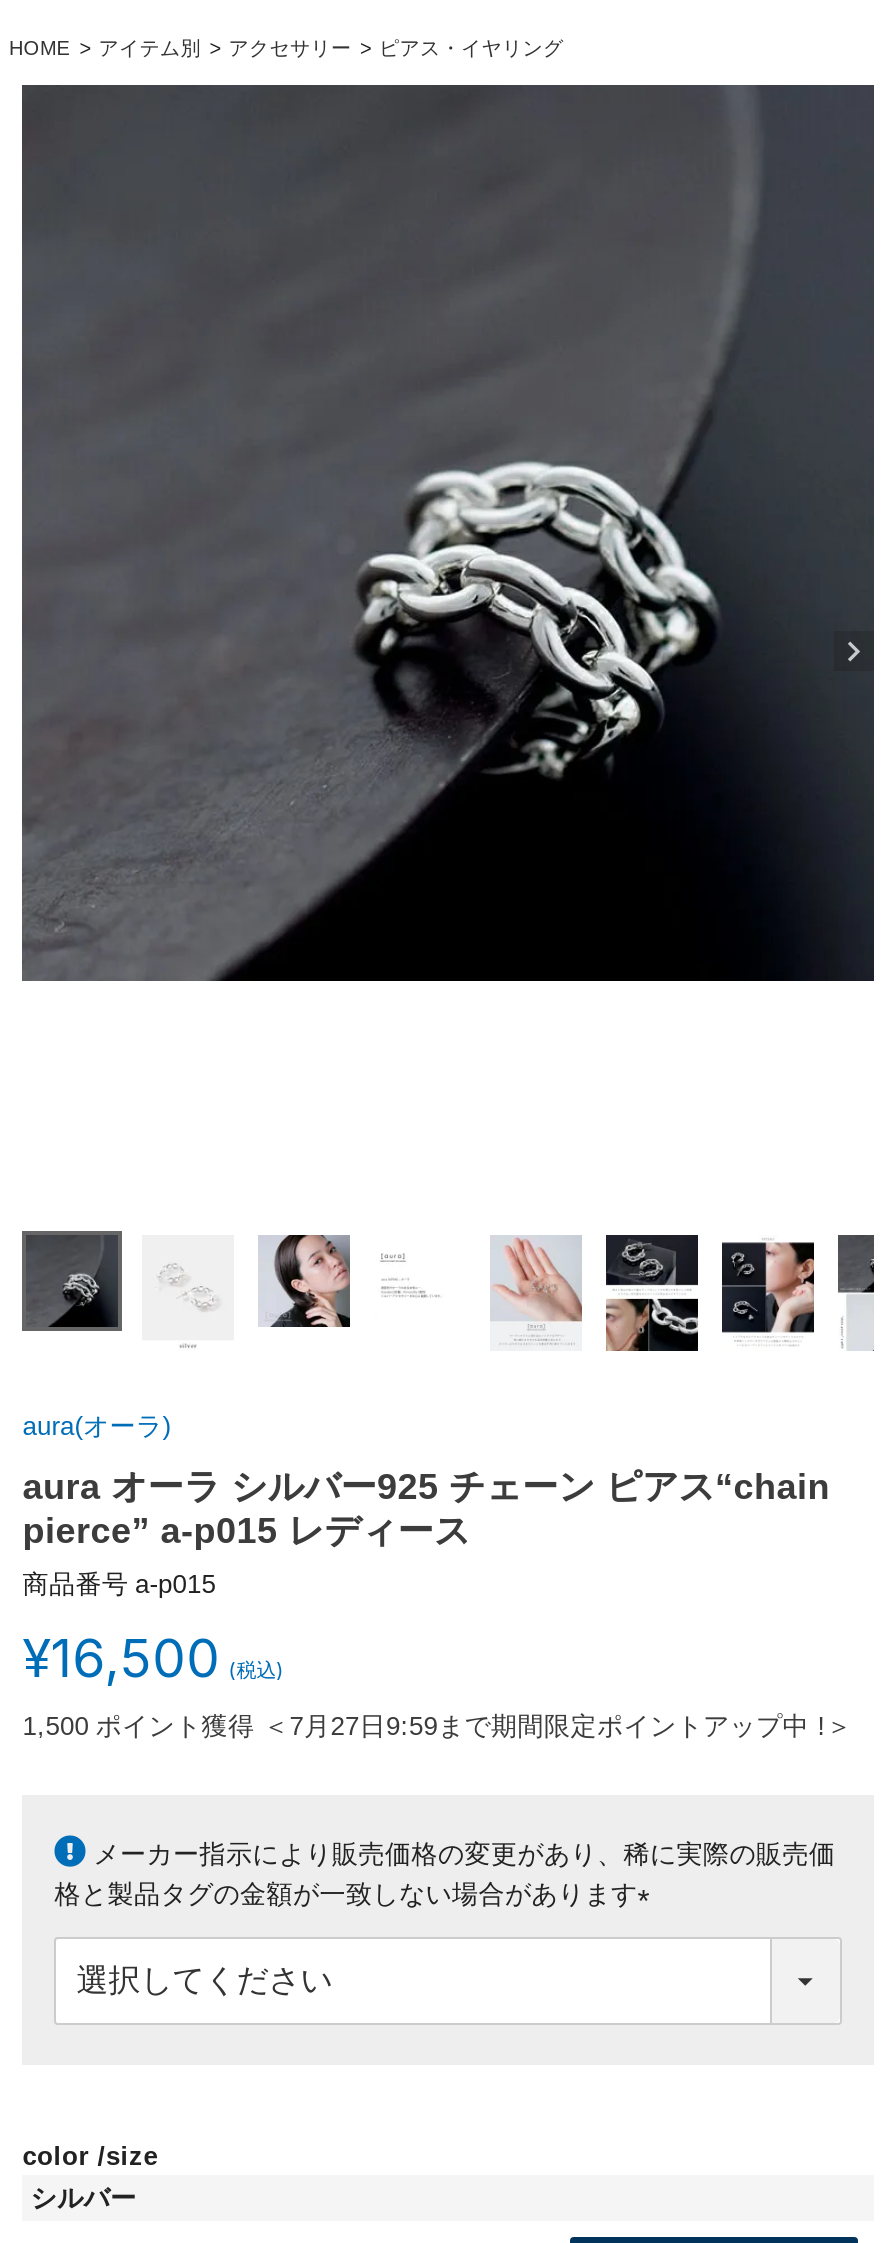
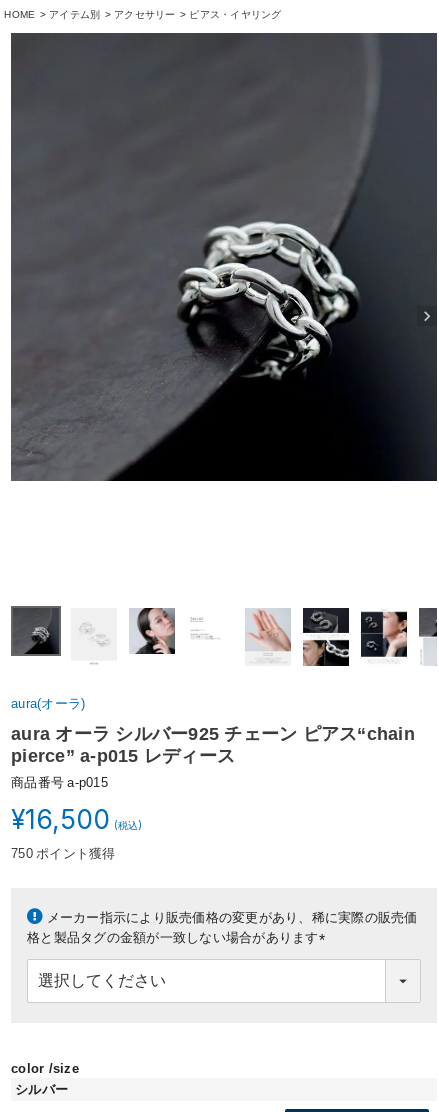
- 1,500 ポイント獲得 ＜7月27日9:59まで期間限定ポイントアップ中 !＞
+ 750 ポイント獲得
